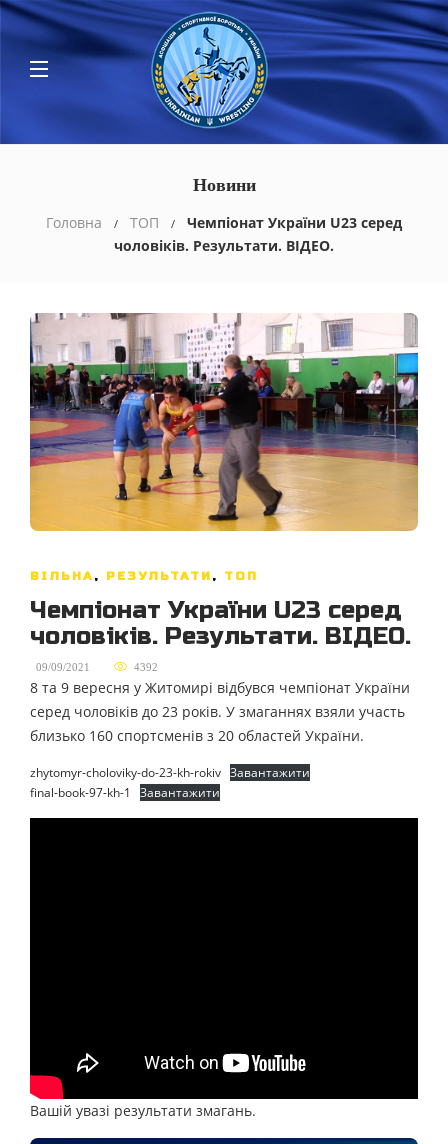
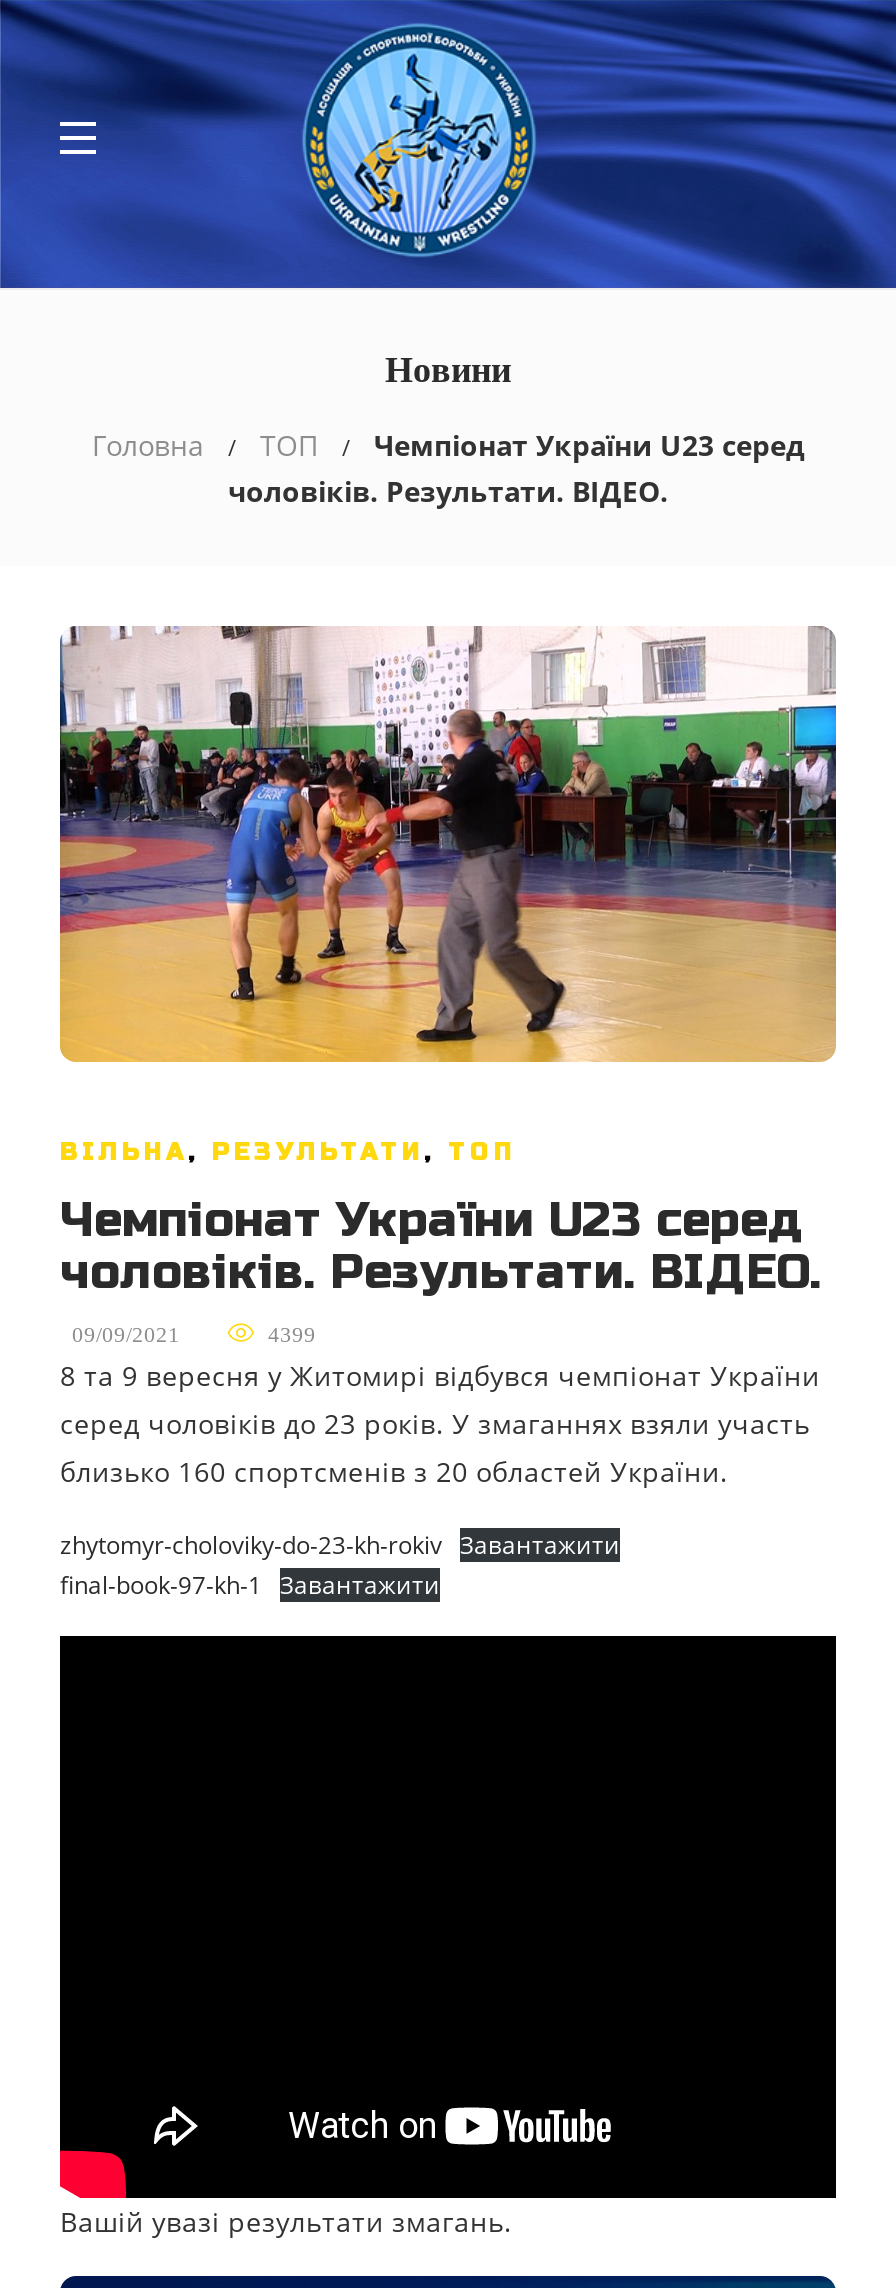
- 4392
+ 4399
